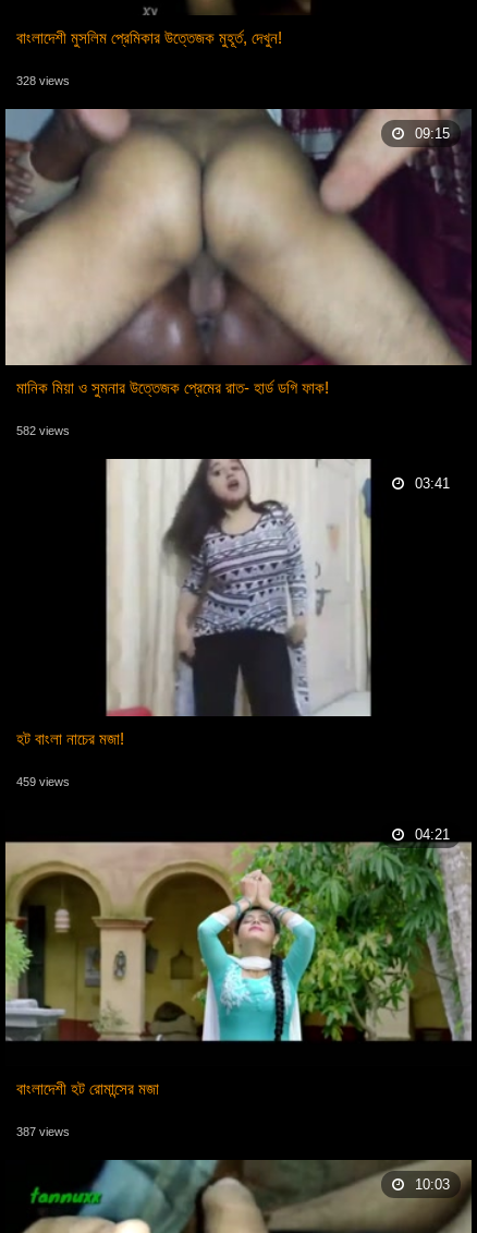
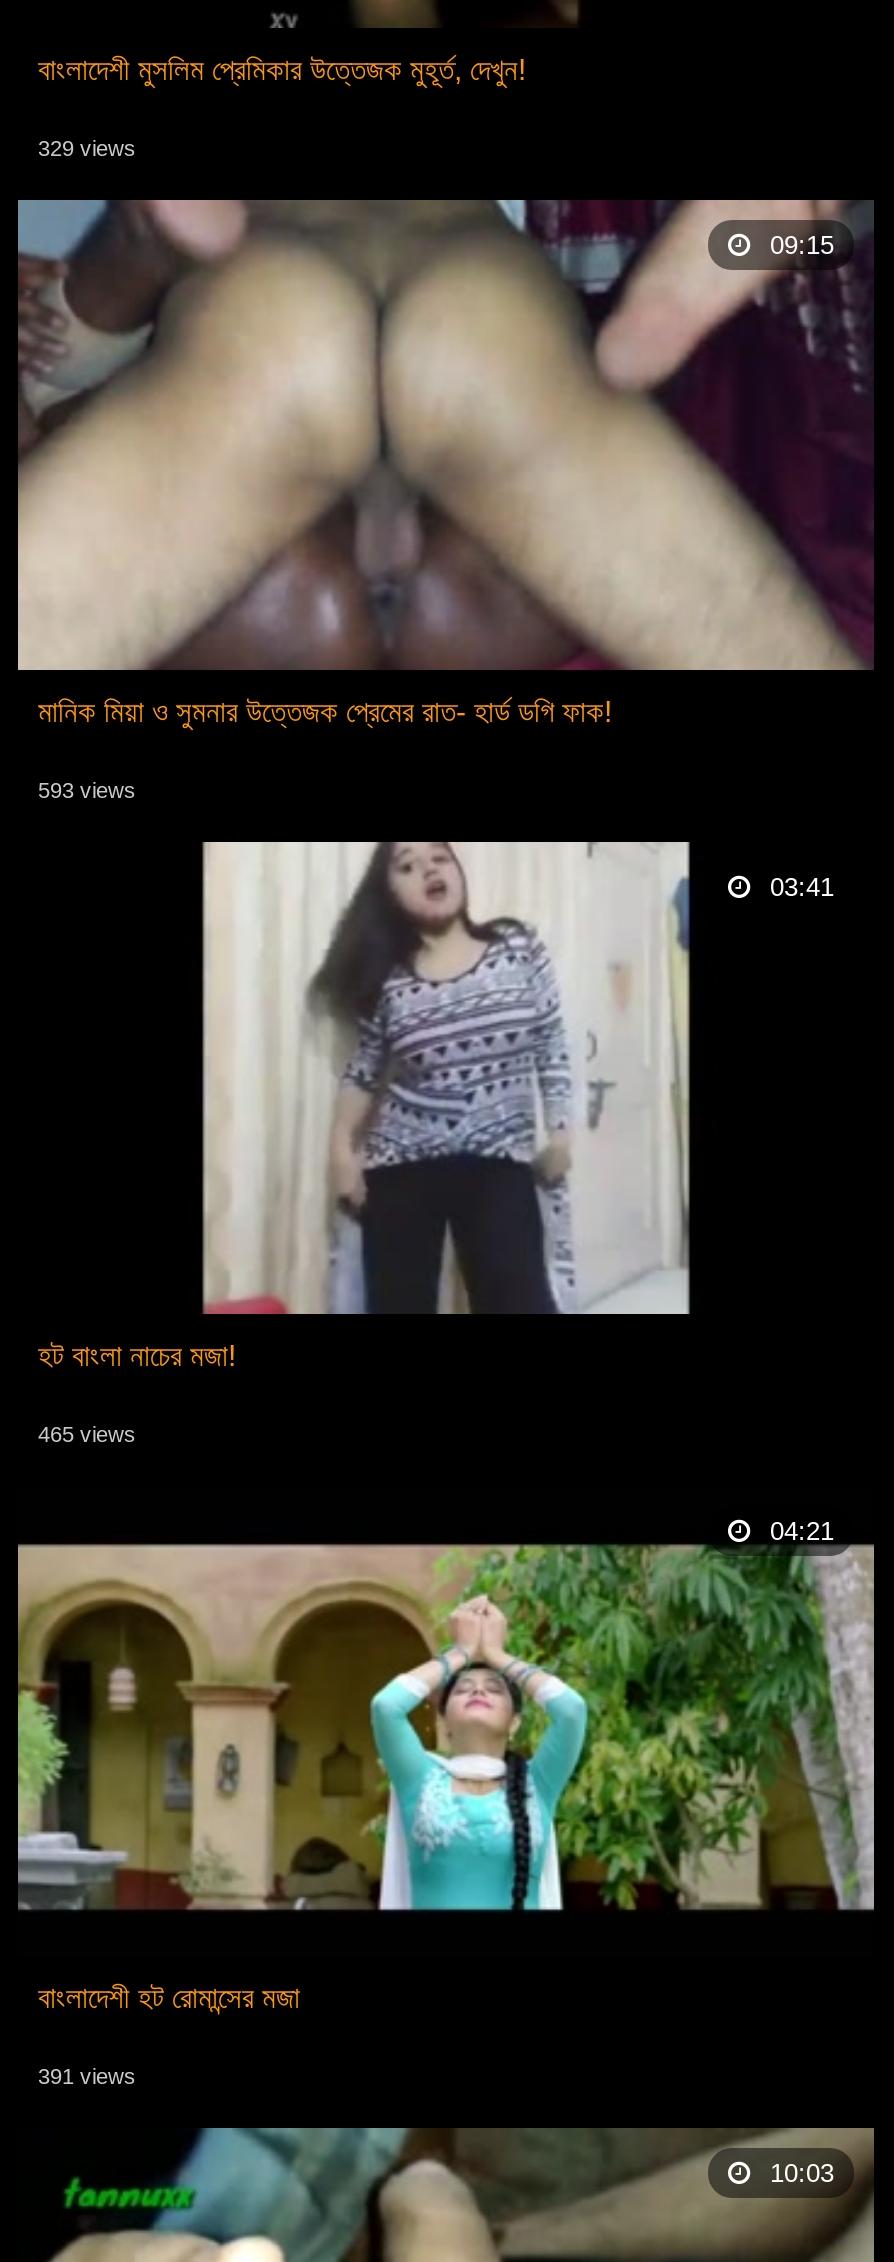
- 328 views
+ 329 views

- 582 views
+ 593 views

- 459 views
+ 465 views

- 387 views
+ 391 views
